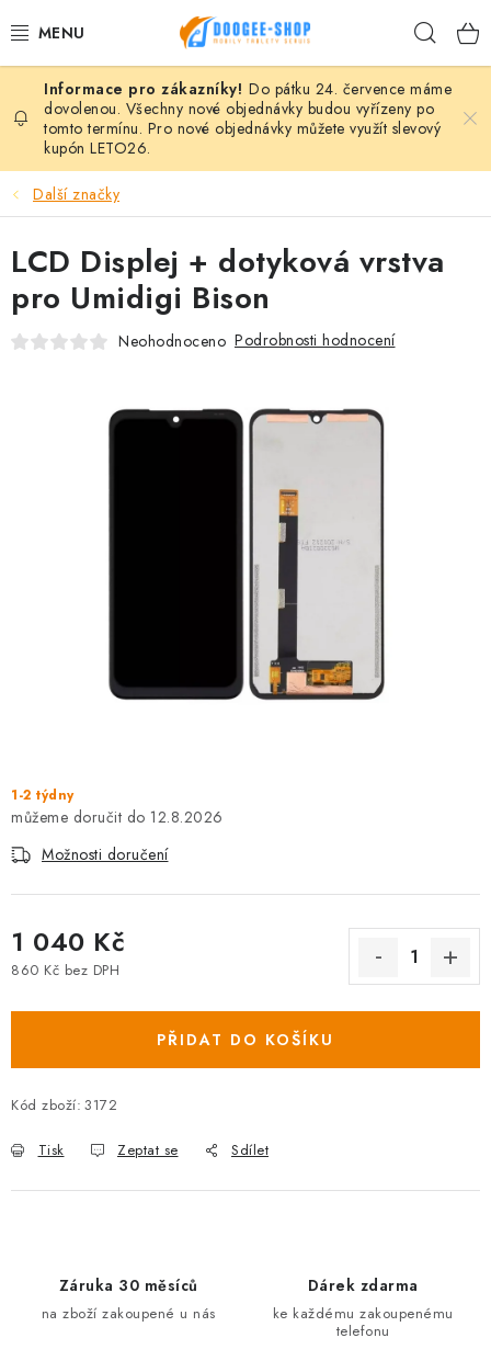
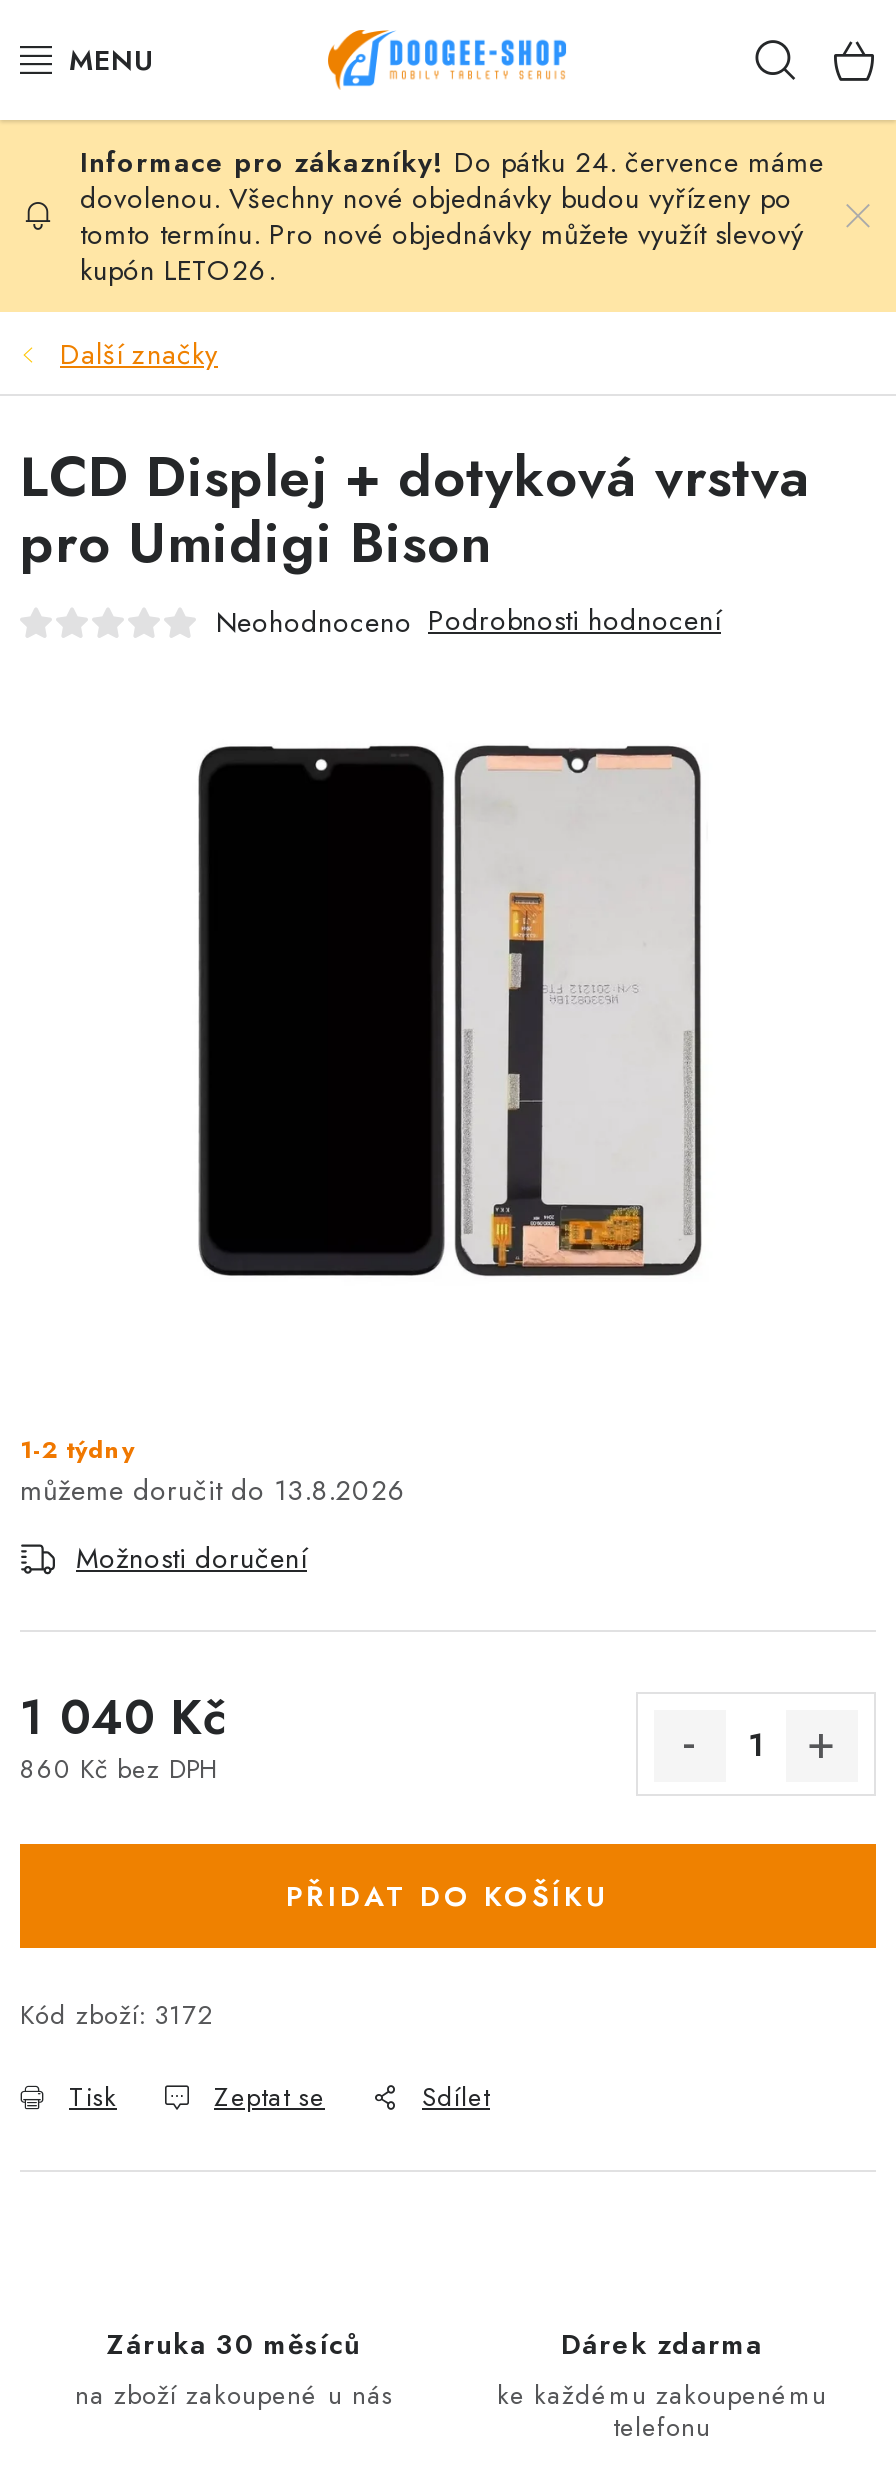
- 12.8.2026
+ 13.8.2026
